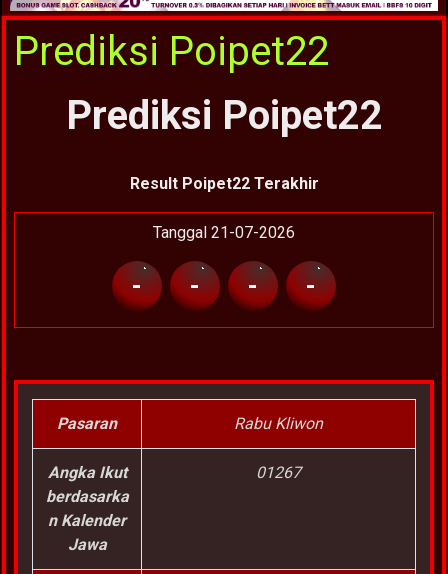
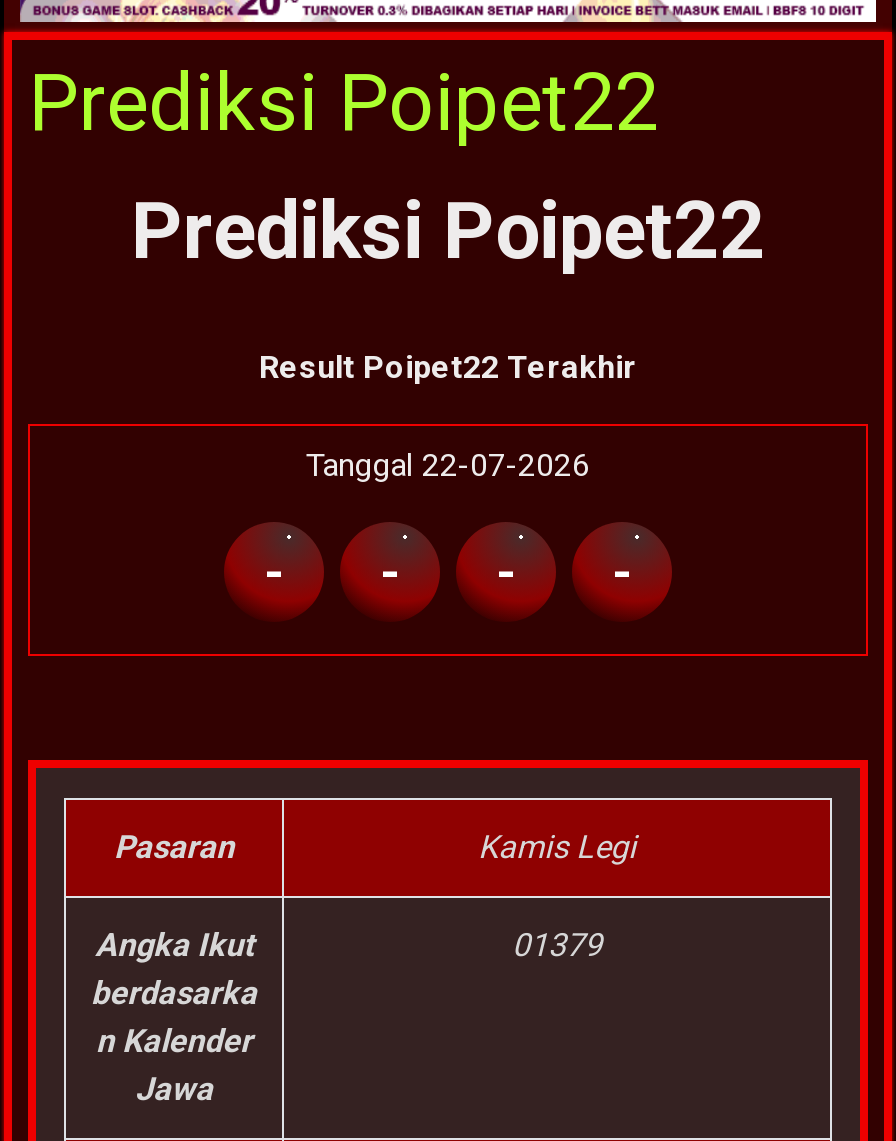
- Tanggal 21-07-2026
+ Tanggal 22-07-2026

- Rabu Kliwon
+ Kamis Legi

- 01267
+ 01379
